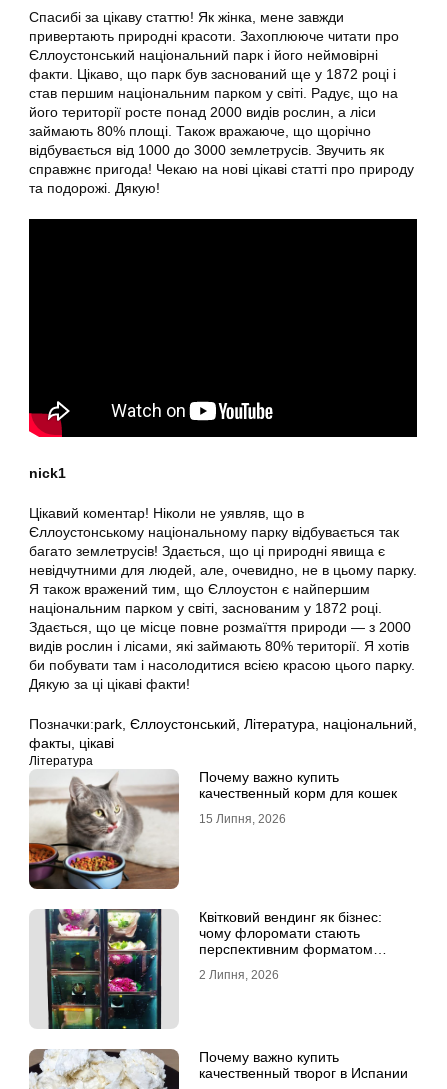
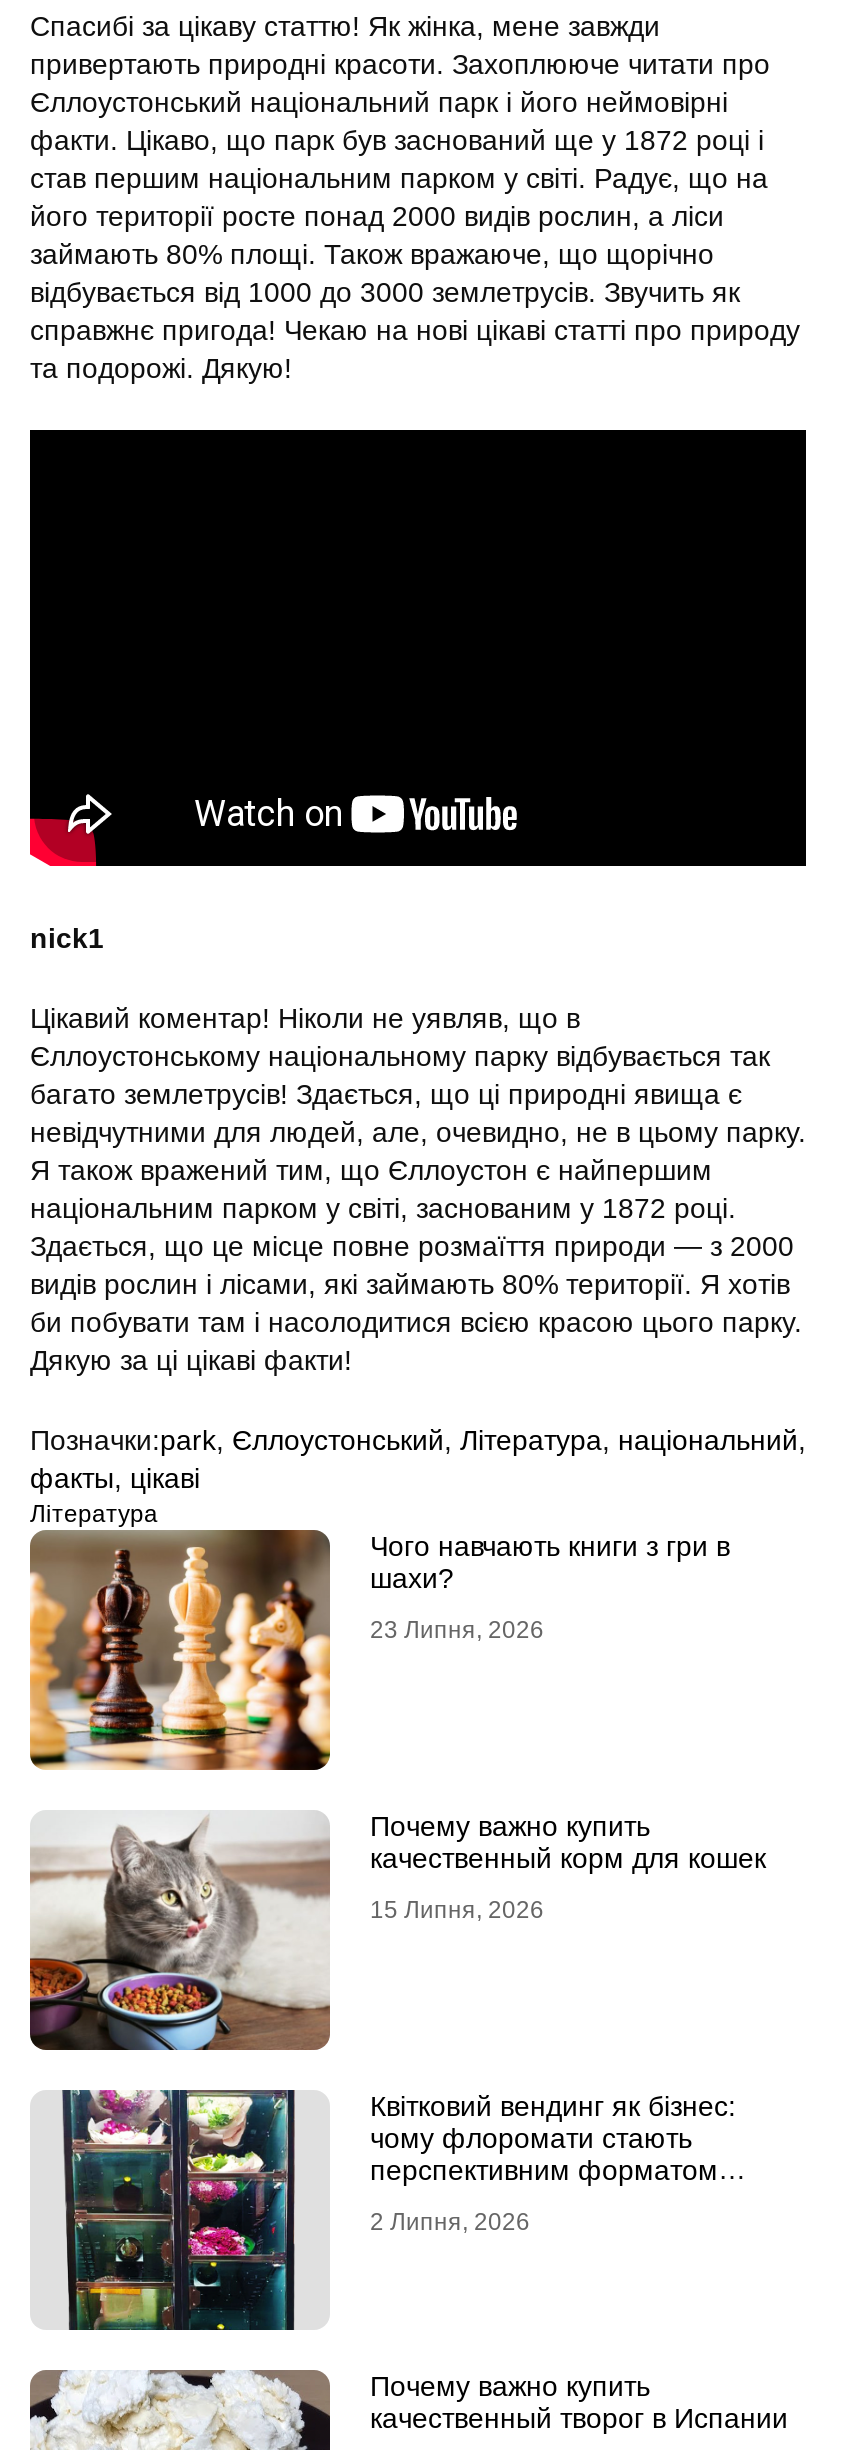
+ [image]
+ Чого навчають книги з гри в
+ шахи?
+ 23 Липня, 2026
